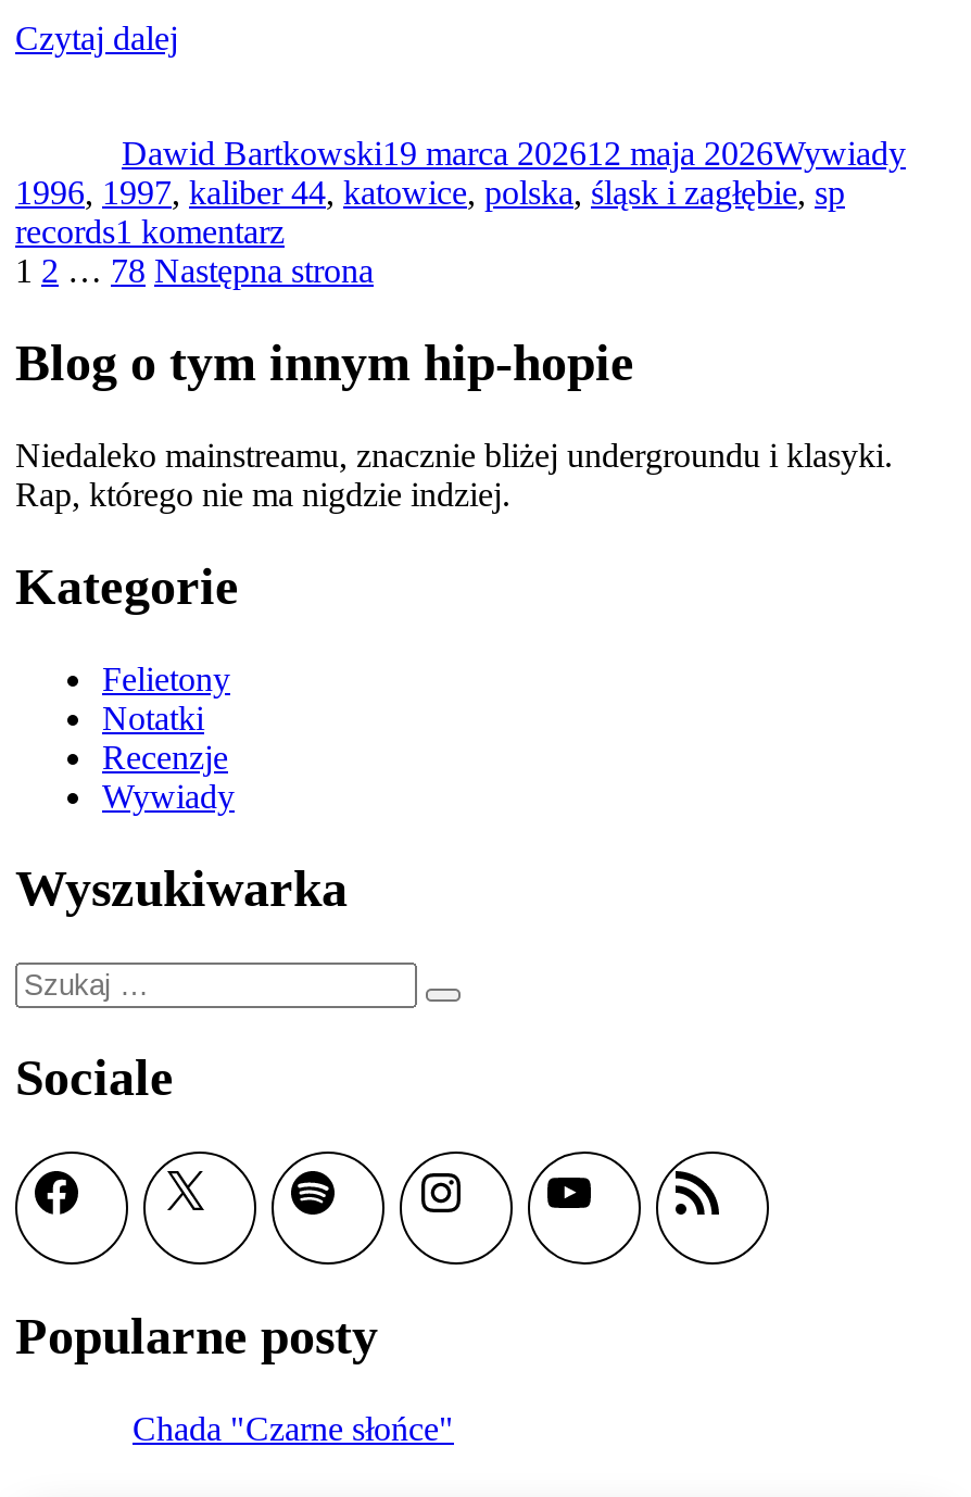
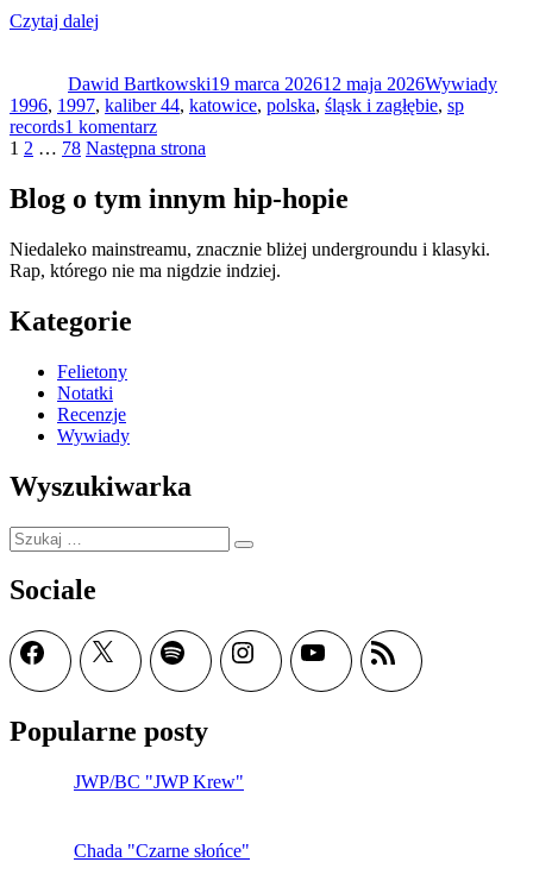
+ JWP/BC "JWP Krew"
